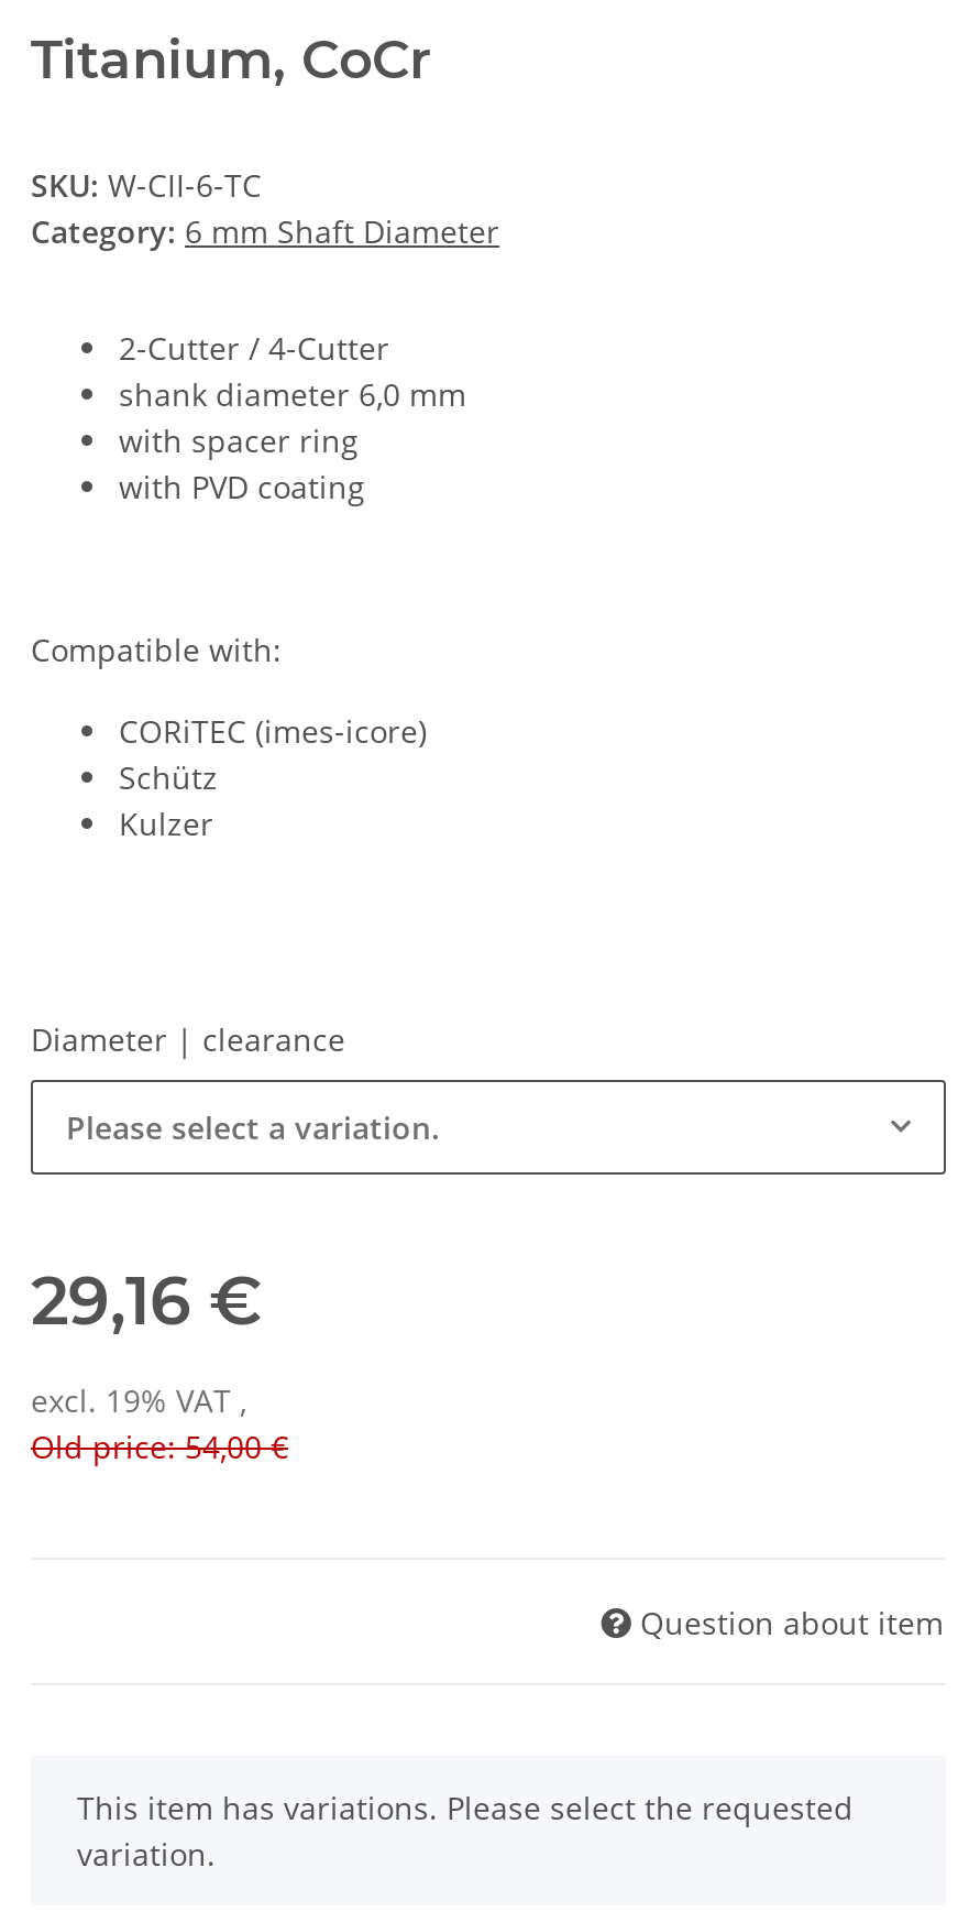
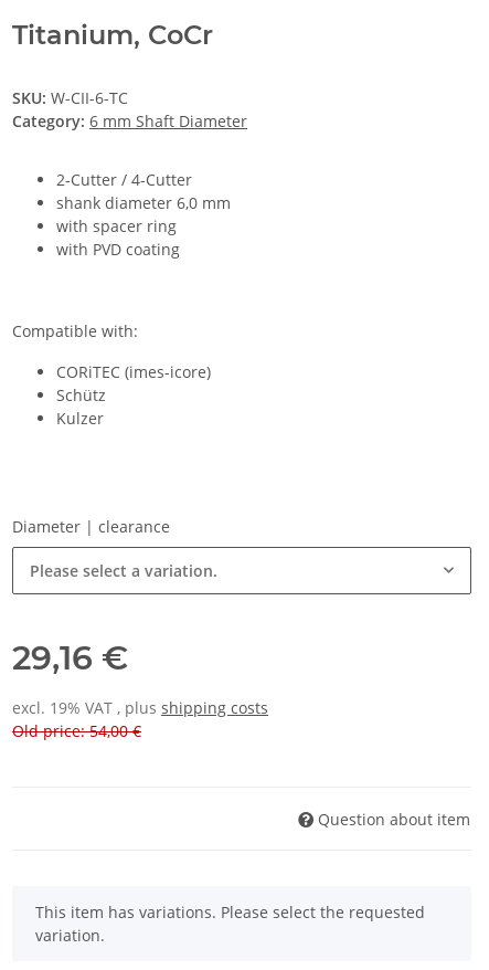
- excl. 19% VAT ,
+ excl. 19% VAT , plus shipping costs
